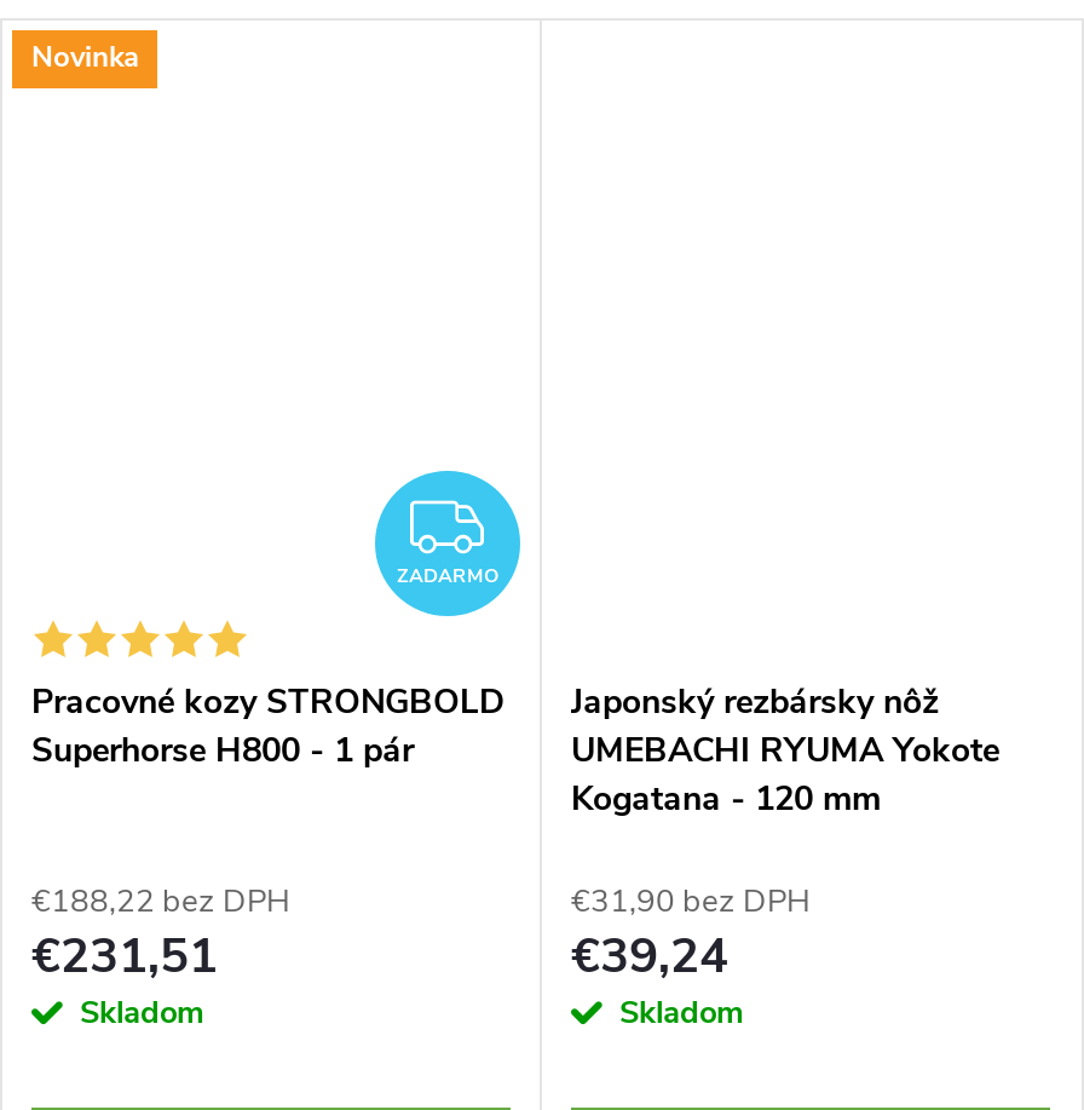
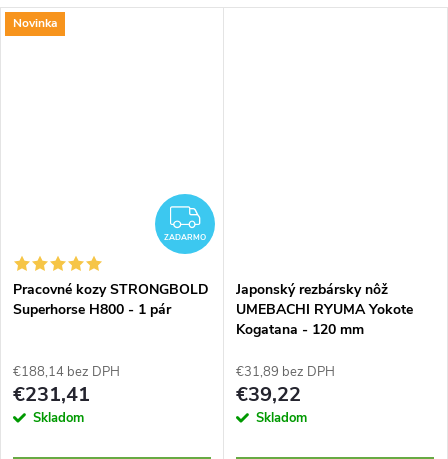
- €188,22 bez DPH
+ €188,14 bez DPH

- €31,90 bez DPH
+ €31,89 bez DPH

- €231,51
+ €231,41

- €39,24
+ €39,22
